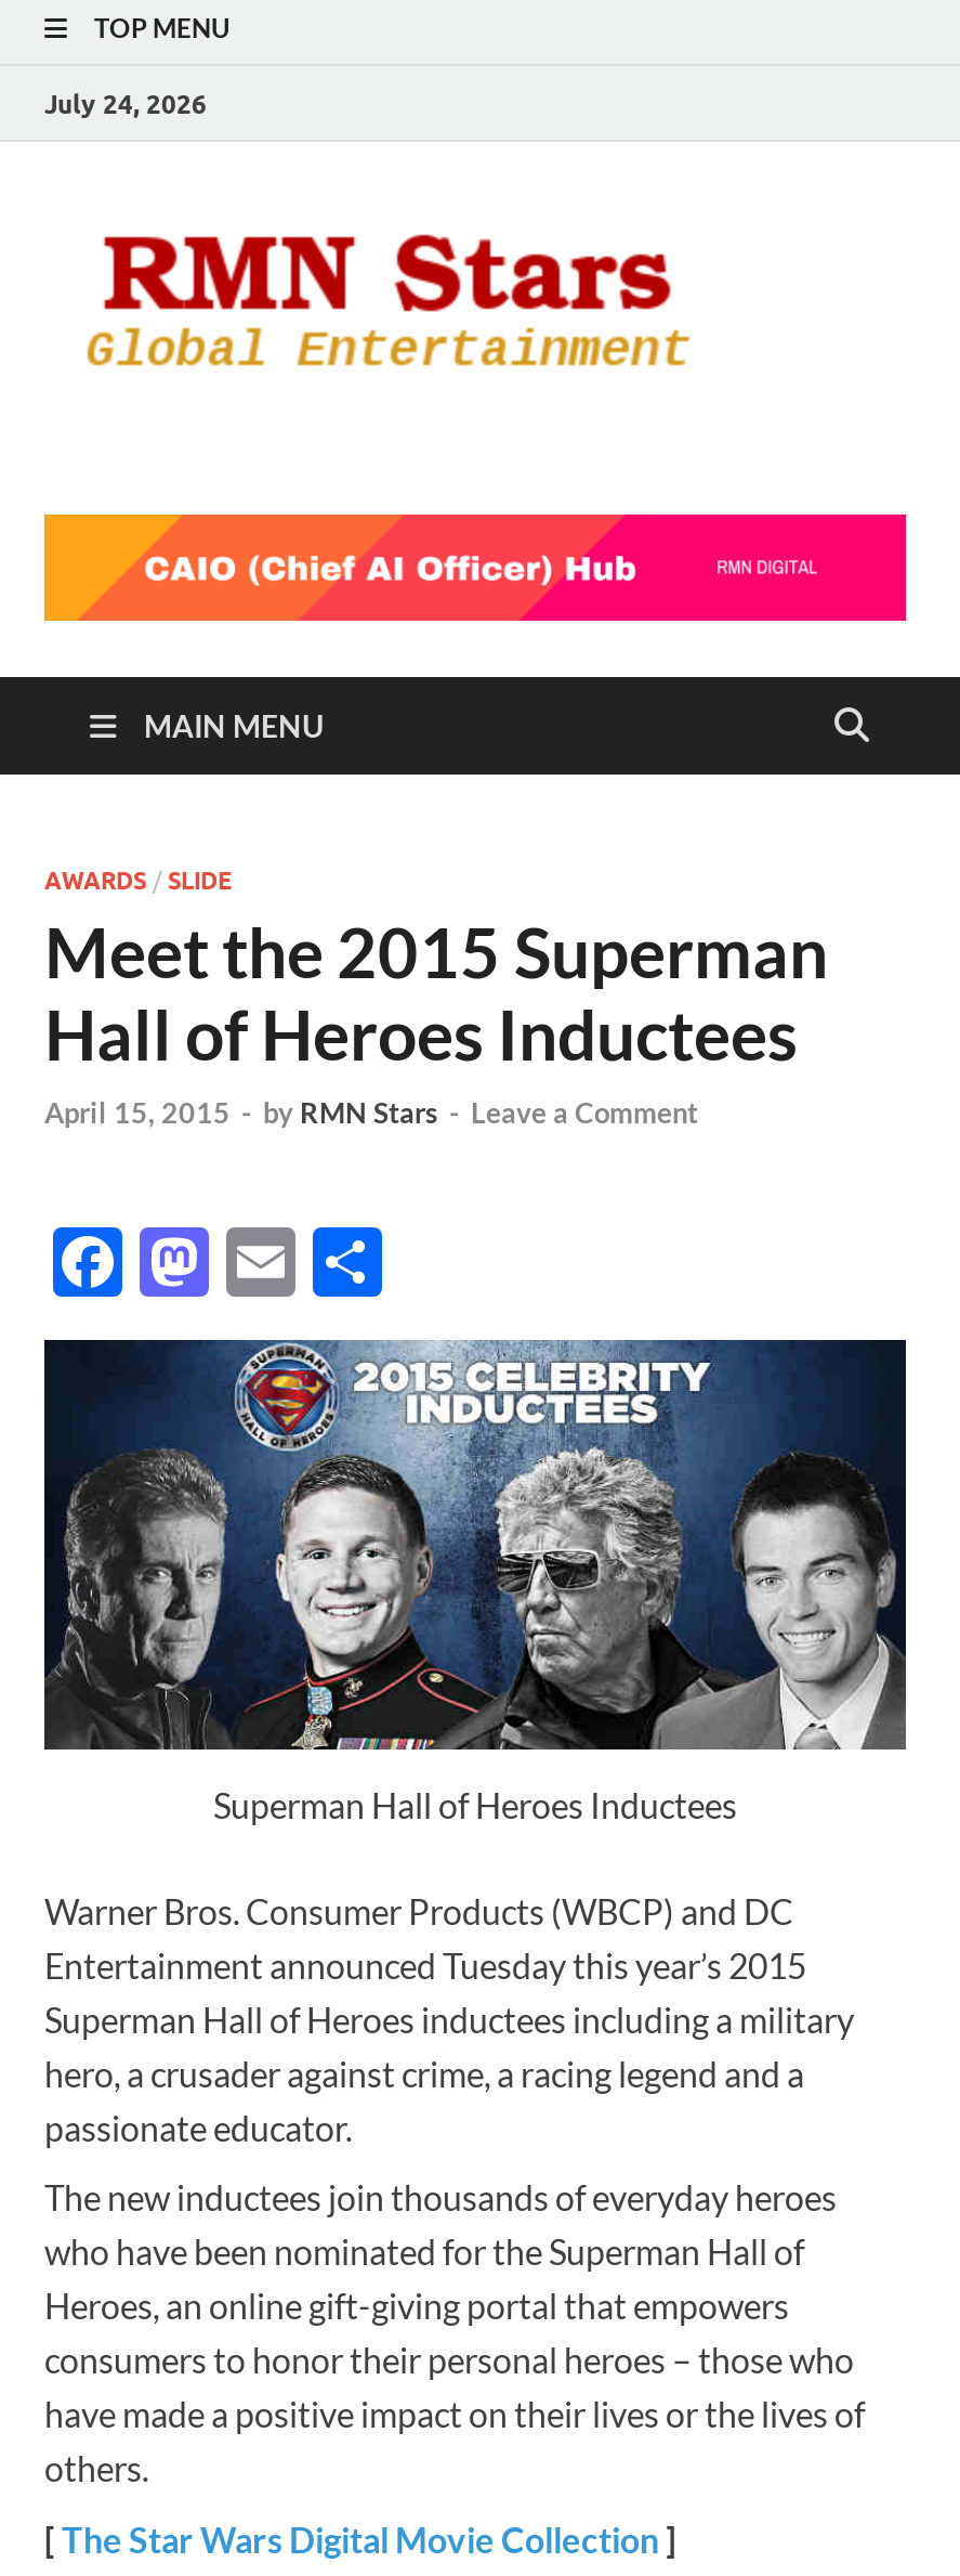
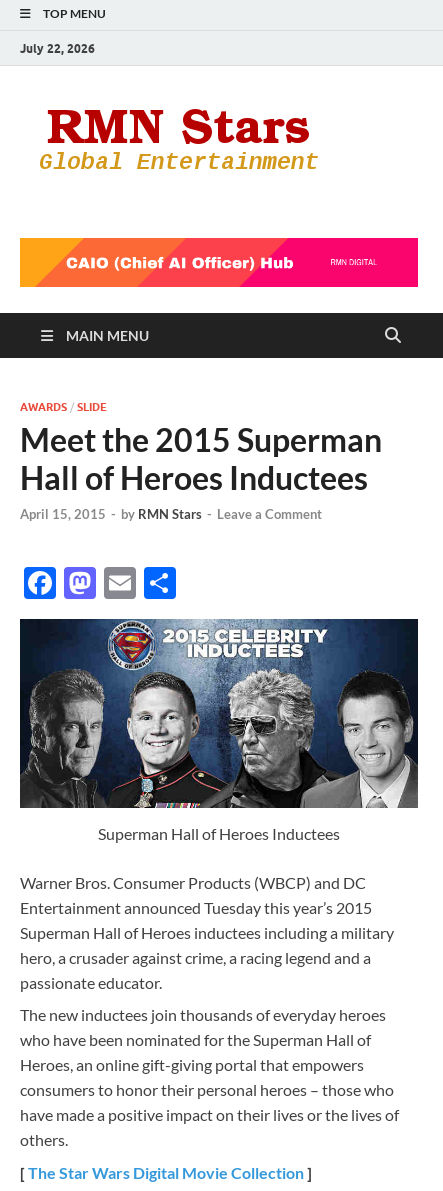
- July 24, 2026
+ July 22, 2026
